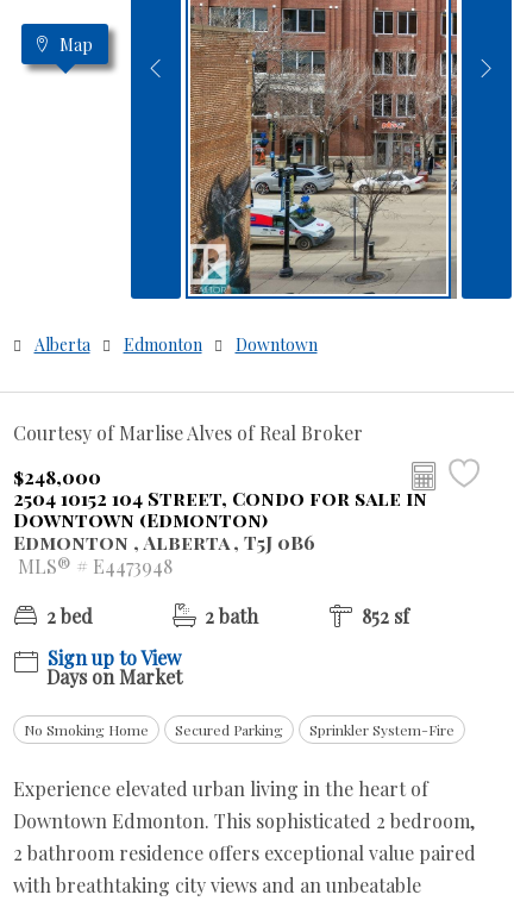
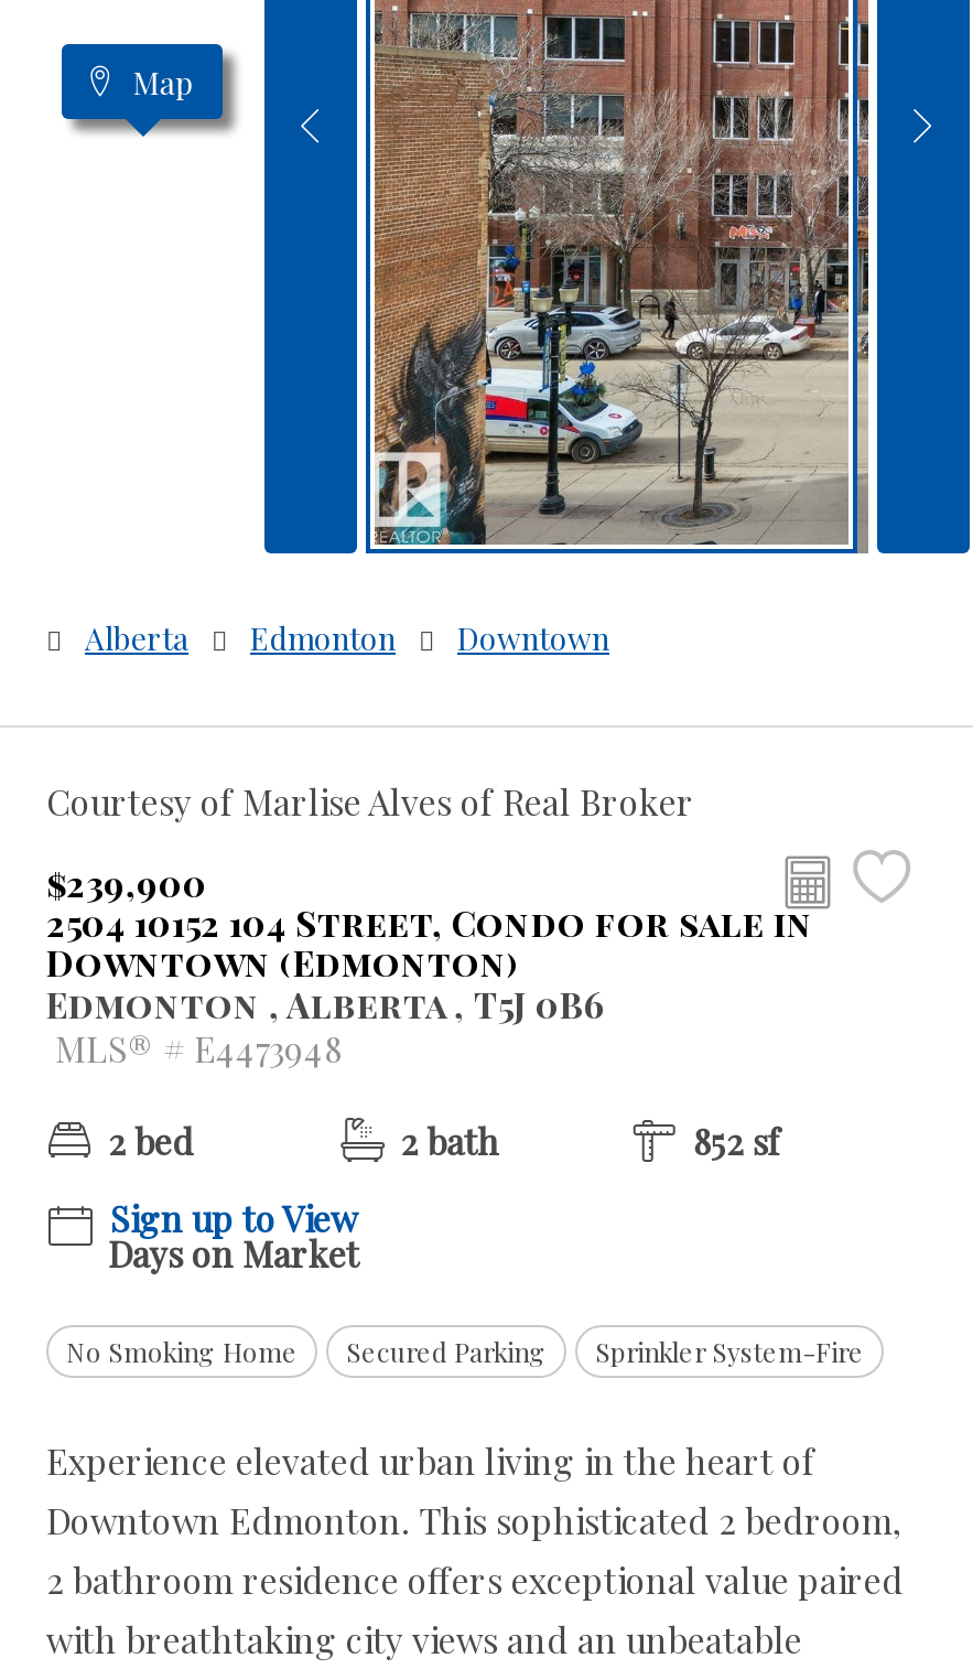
- $248,000
+ $239,900
